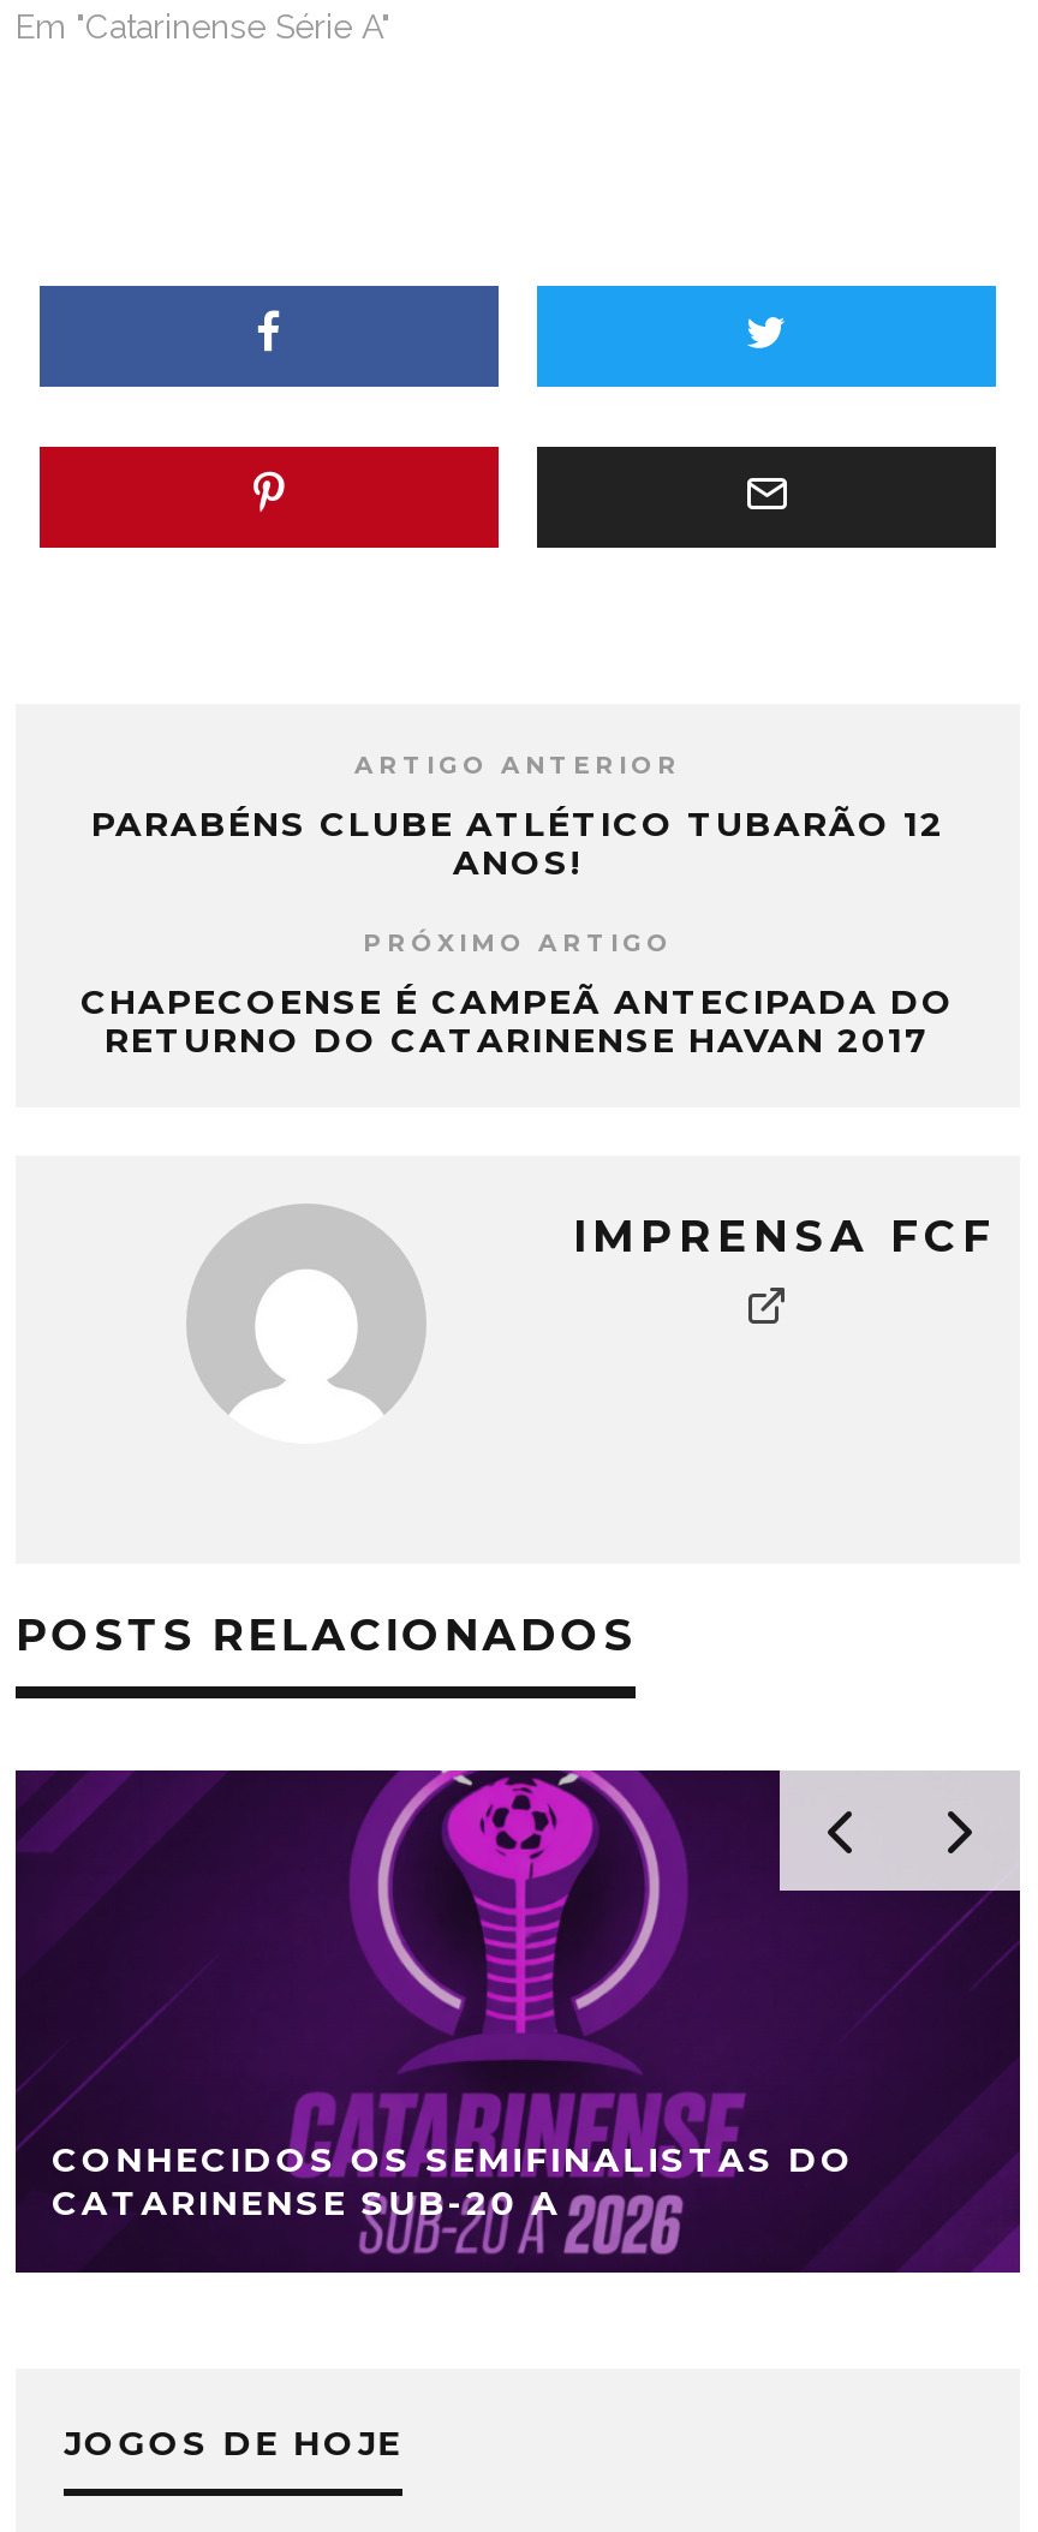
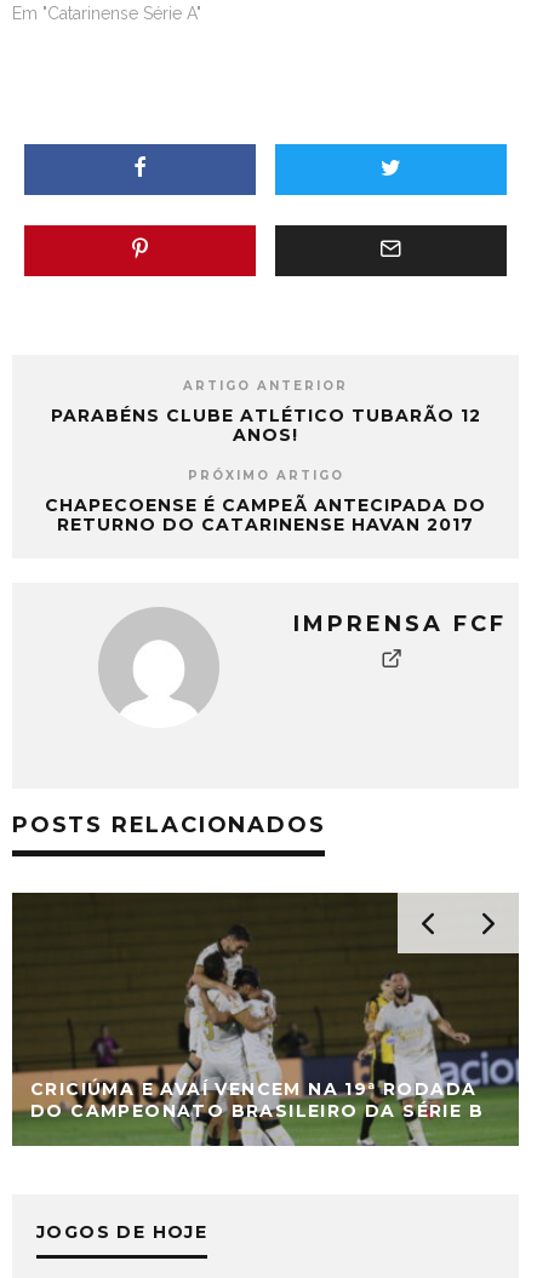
- [image]
- CONHECIDOS OS SEMIFINALISTAS DO
- CATARINENSE SUB-20 A
+ [image]
+ CRICIÚMA E AVAÍ VENCEM NA 19ª RODADA
+ DO CAMPEONATO BRASILEIRO DA SÉRIE B
